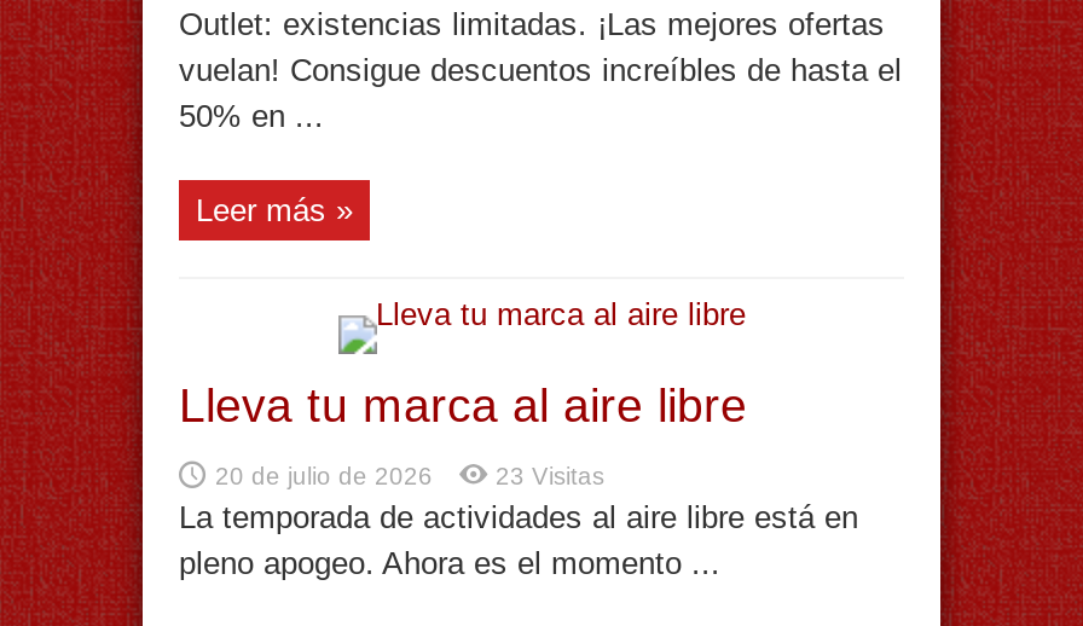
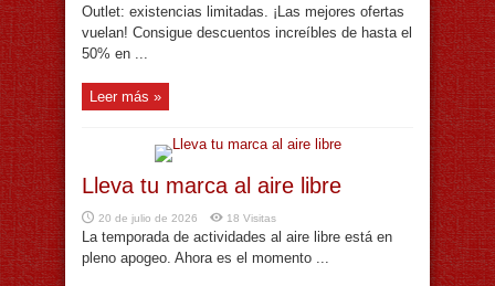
- 23 Visitas
+ 18 Visitas
